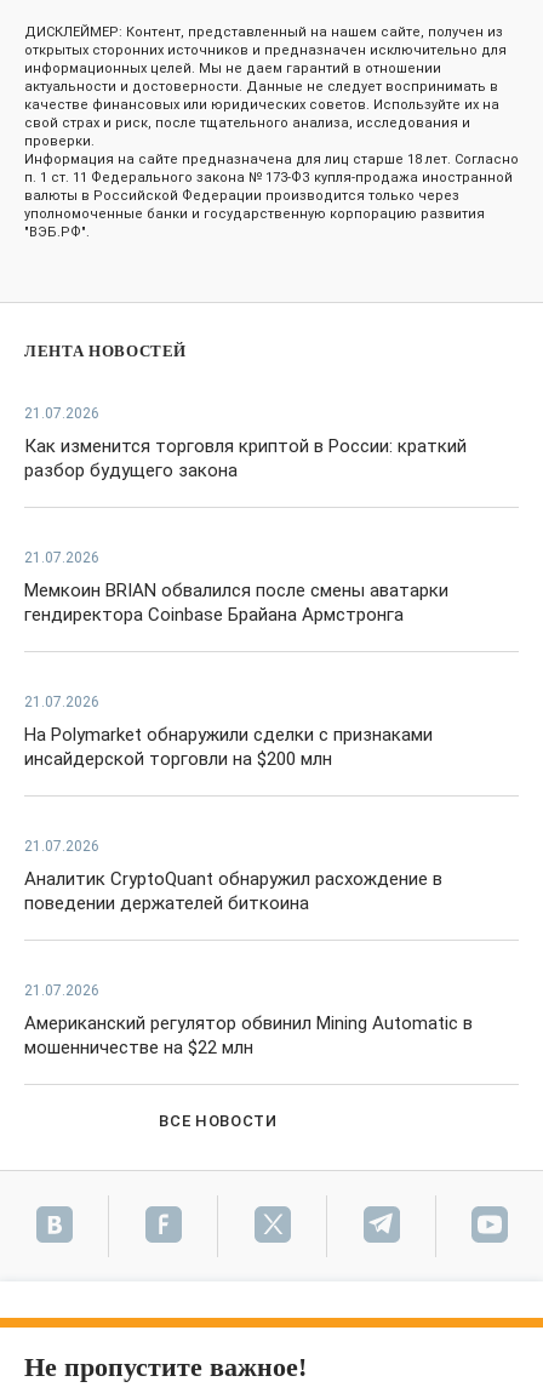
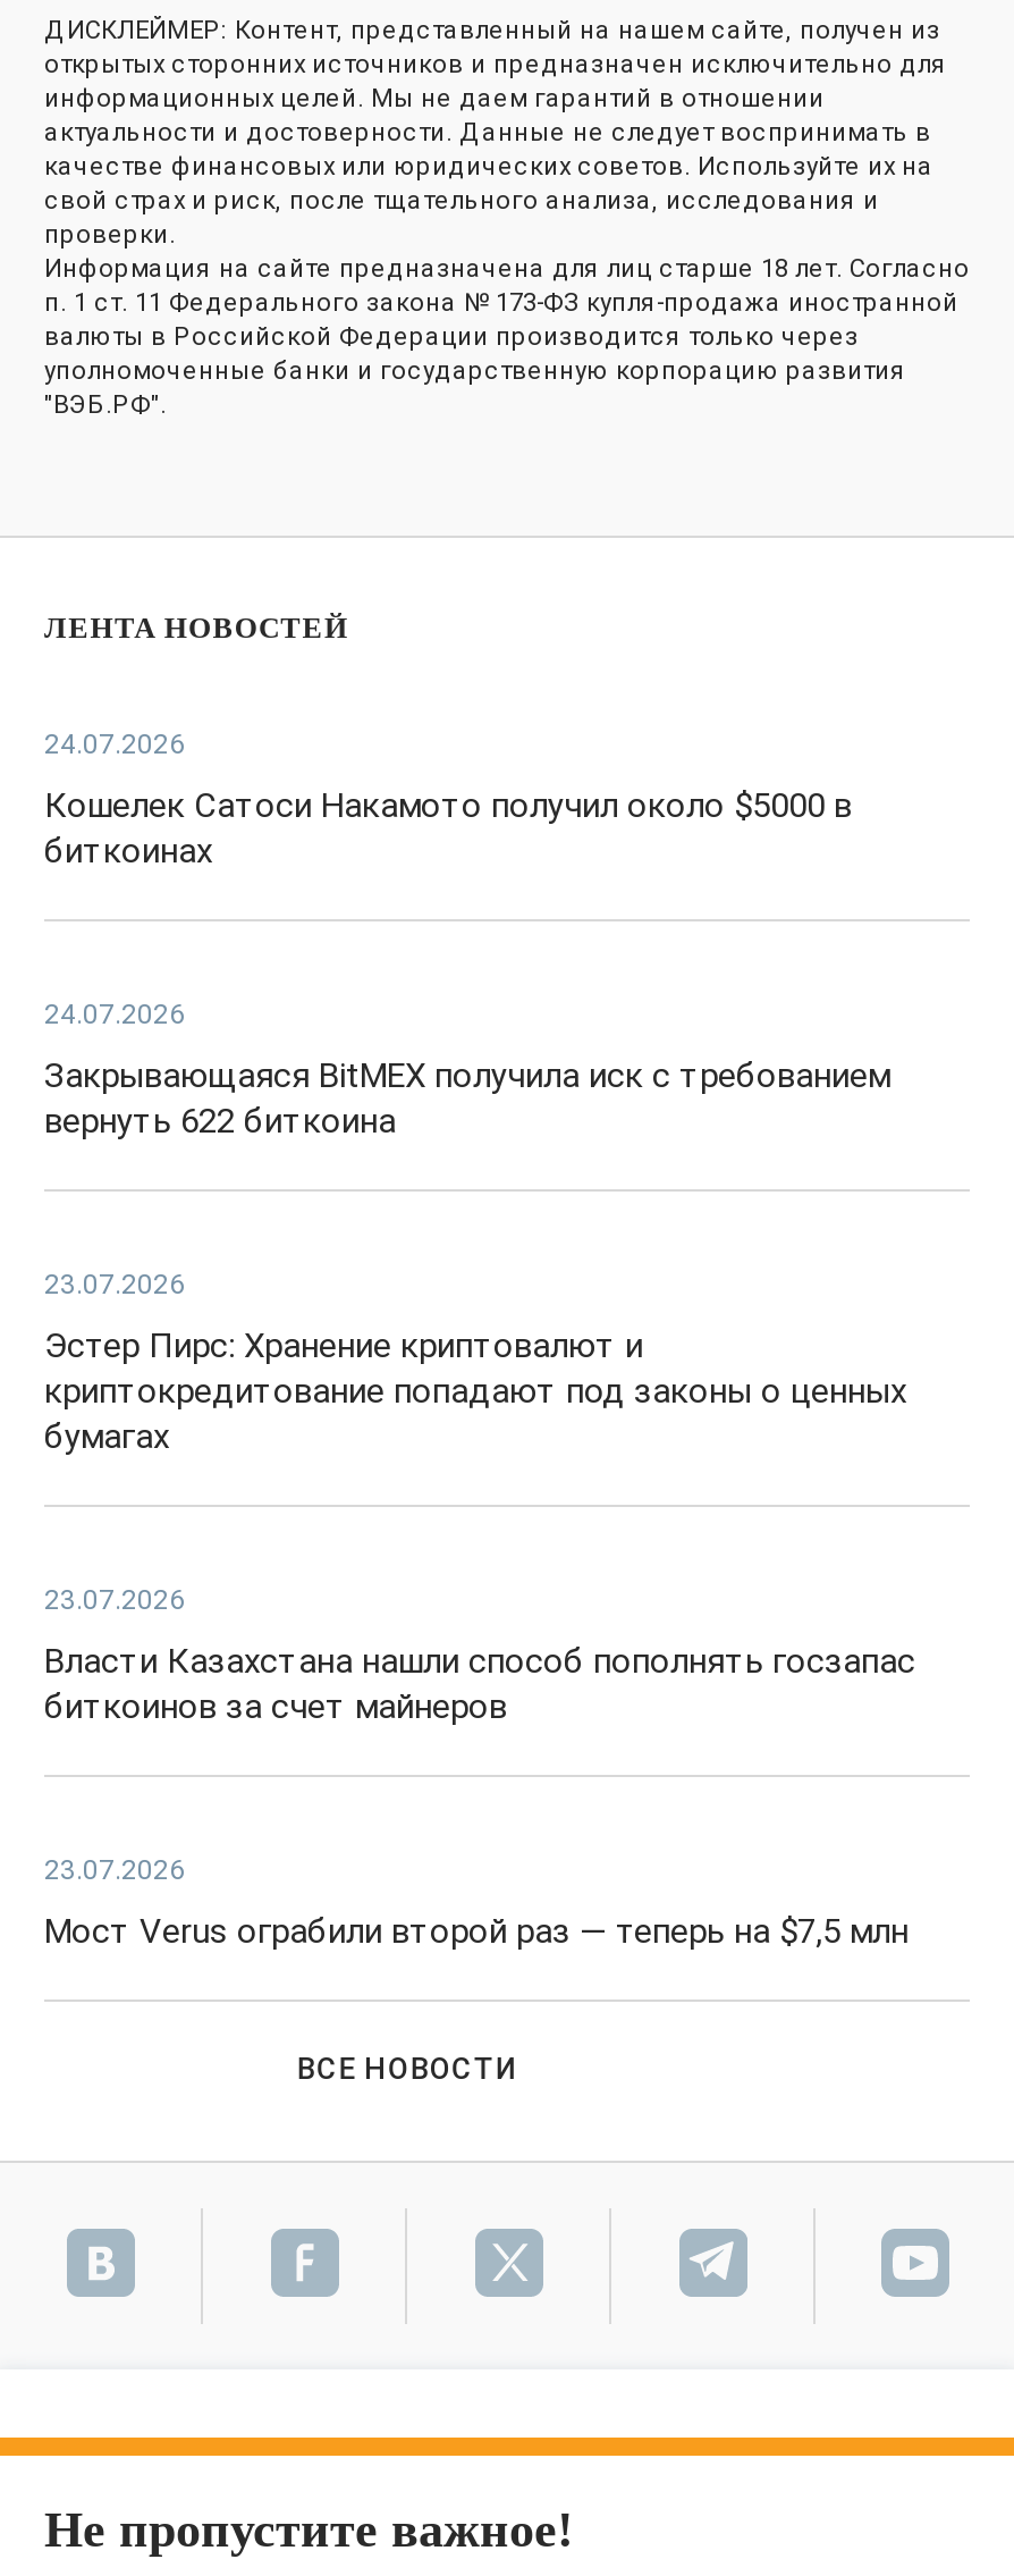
- 21.07.2026
+ 24.07.2026

- Как изменится торговля криптой в России: краткий
- разбор будущего закона
+ Кошелек Сатоси Накамото получил около $5000 в
+ биткоинах

- 21.07.2026
+ 24.07.2026

- Мемкоин BRIAN обвалился после смены аватарки
- гендиректора Coinbase Брайана Армстронга
+ Закрывающаяся BitMEX получила иск с требованием
+ вернуть 622 биткоина

- 21.07.2026
+ 23.07.2026

- На Polymarket обнаружили сделки с признаками
- инсайдерской торговли на $200 млн
+ Эстер Пирс: Хранение криптовалют и
+ криптокредитование попадают под законы о ценных
+ бумагах

- 21.07.2026
+ 23.07.2026

- Аналитик CryptoQuant обнаружил расхождение в
- поведении держателей биткоина
+ Власти Казахстана нашли способ пополнять госзапас
+ биткоинов за счет майнеров

- 21.07.2026
+ 23.07.2026

- Американский регулятор обвинил Mining Automatic в
- мошенничестве на $22 млн
+ Мост Verus ограбили второй раз — теперь на $7,5 млн
